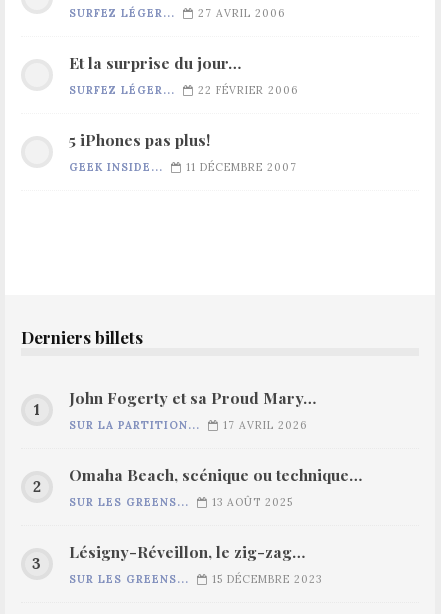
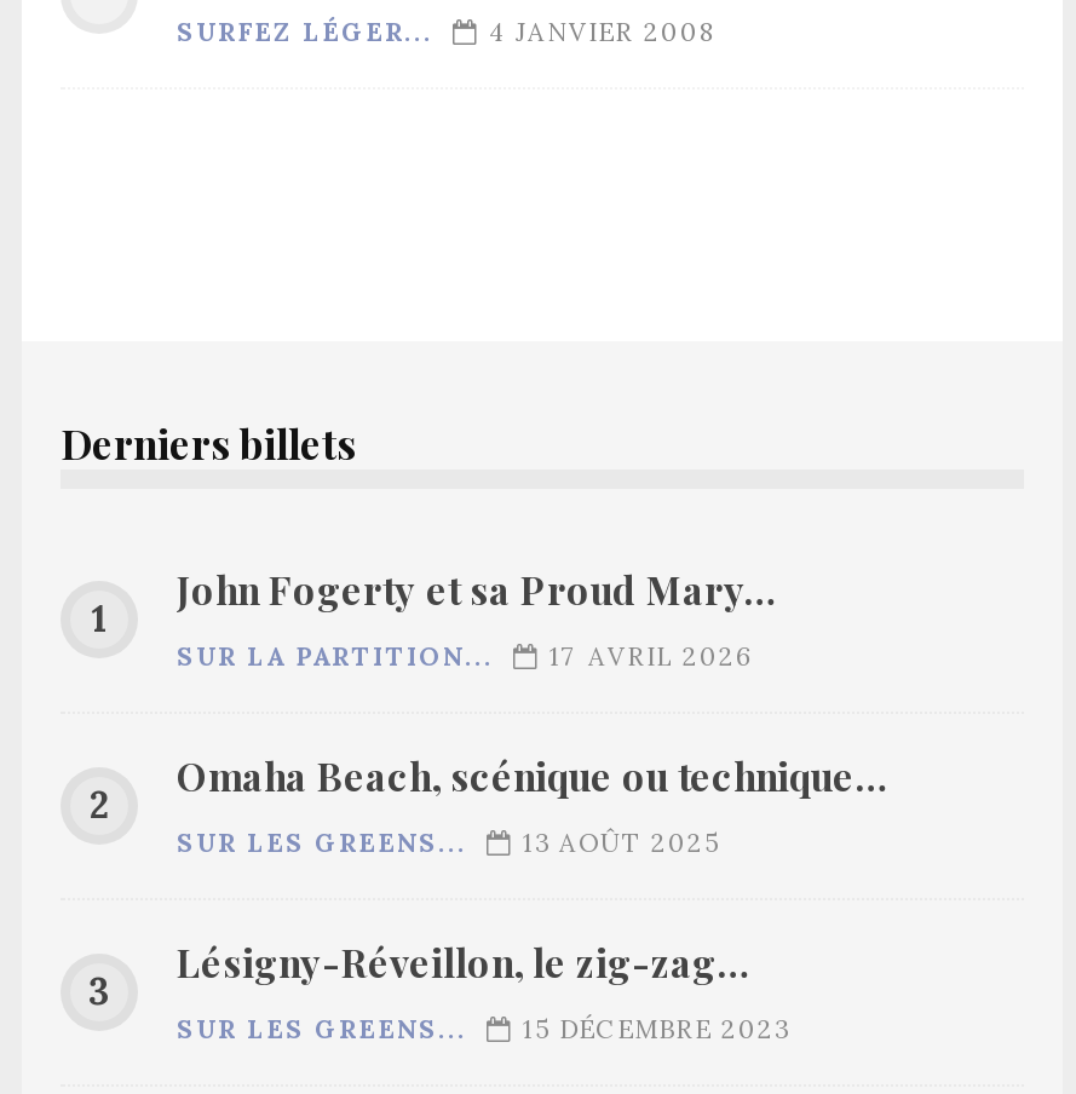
- 27 AVRIL 2006
- Et la surprise du jour…
- SURFEZ LÉGER...
- 22 FÉVRIER 2006
- 5 iPhones pas plus!
- GEEK INSIDE...
- 11 DÉCEMBRE 2007
+ 4 JANVIER 2008
